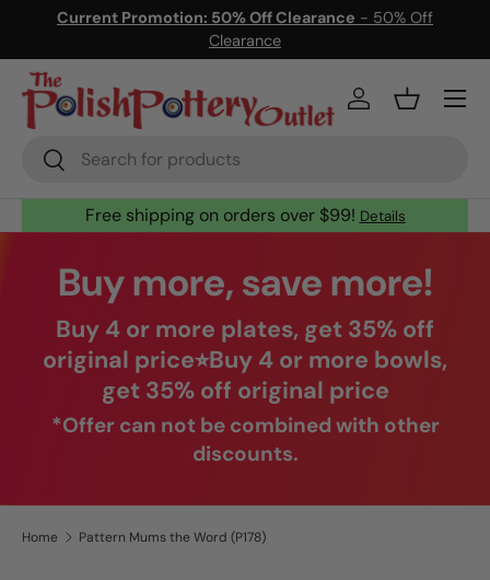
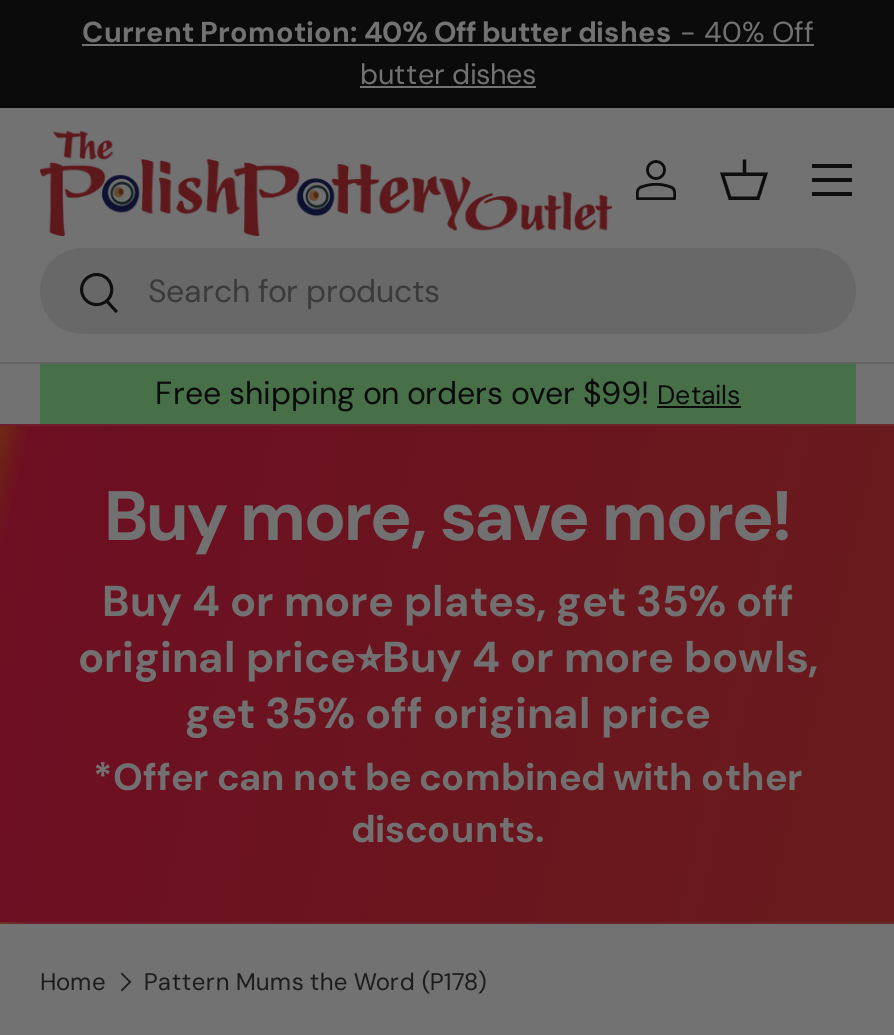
- Current Promotion: 50% Off Clearance - 50% Off
- Clearance
+ Current Promotion: 40% Off butter dishes - 40% Off
+ butter dishes
